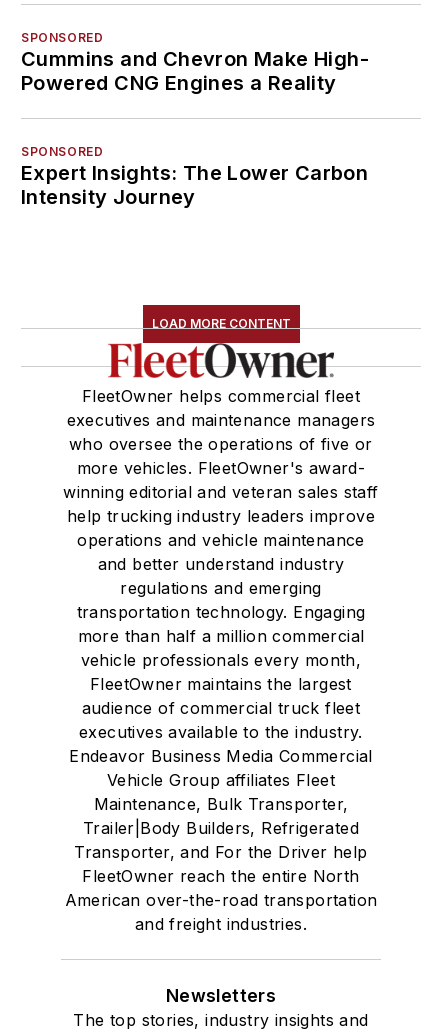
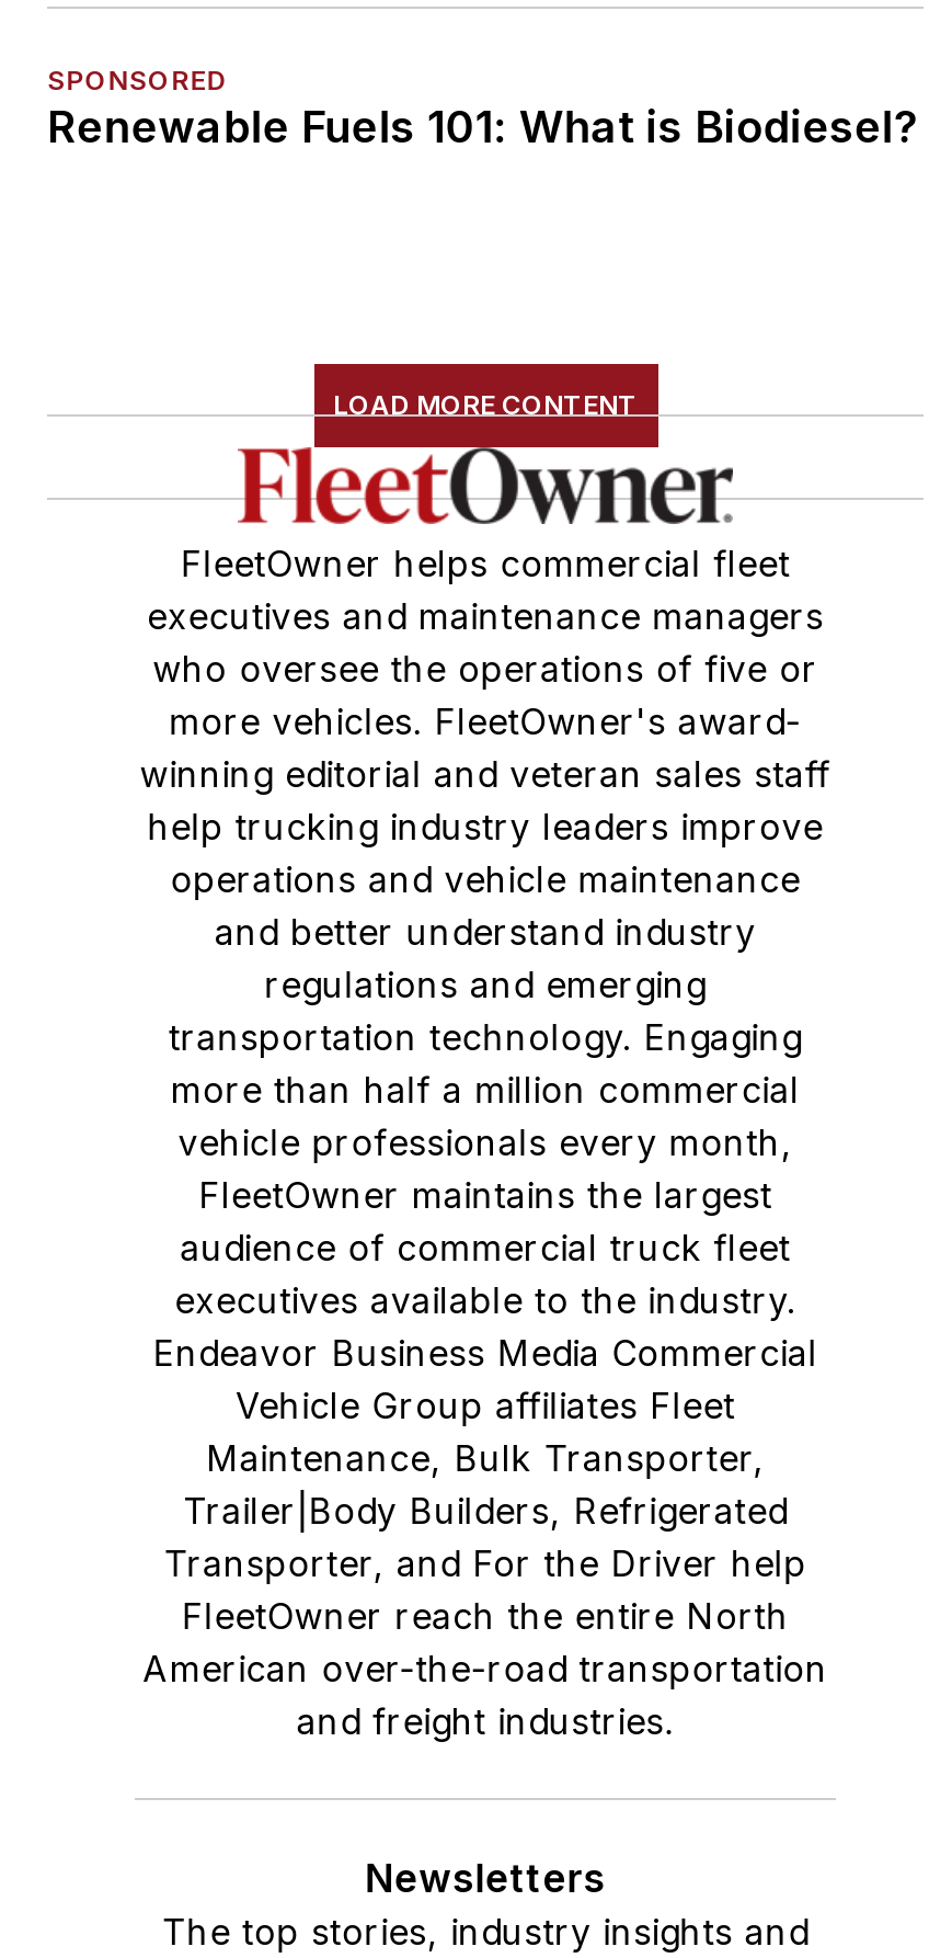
- Cummins and Chevron Make High-
- Powered CNG Engines a Reality
- SPONSORED
- Expert Insights: The Lower Carbon
- Intensity Journey
+ Renewable Fuels 101: What is Biodiesel?
